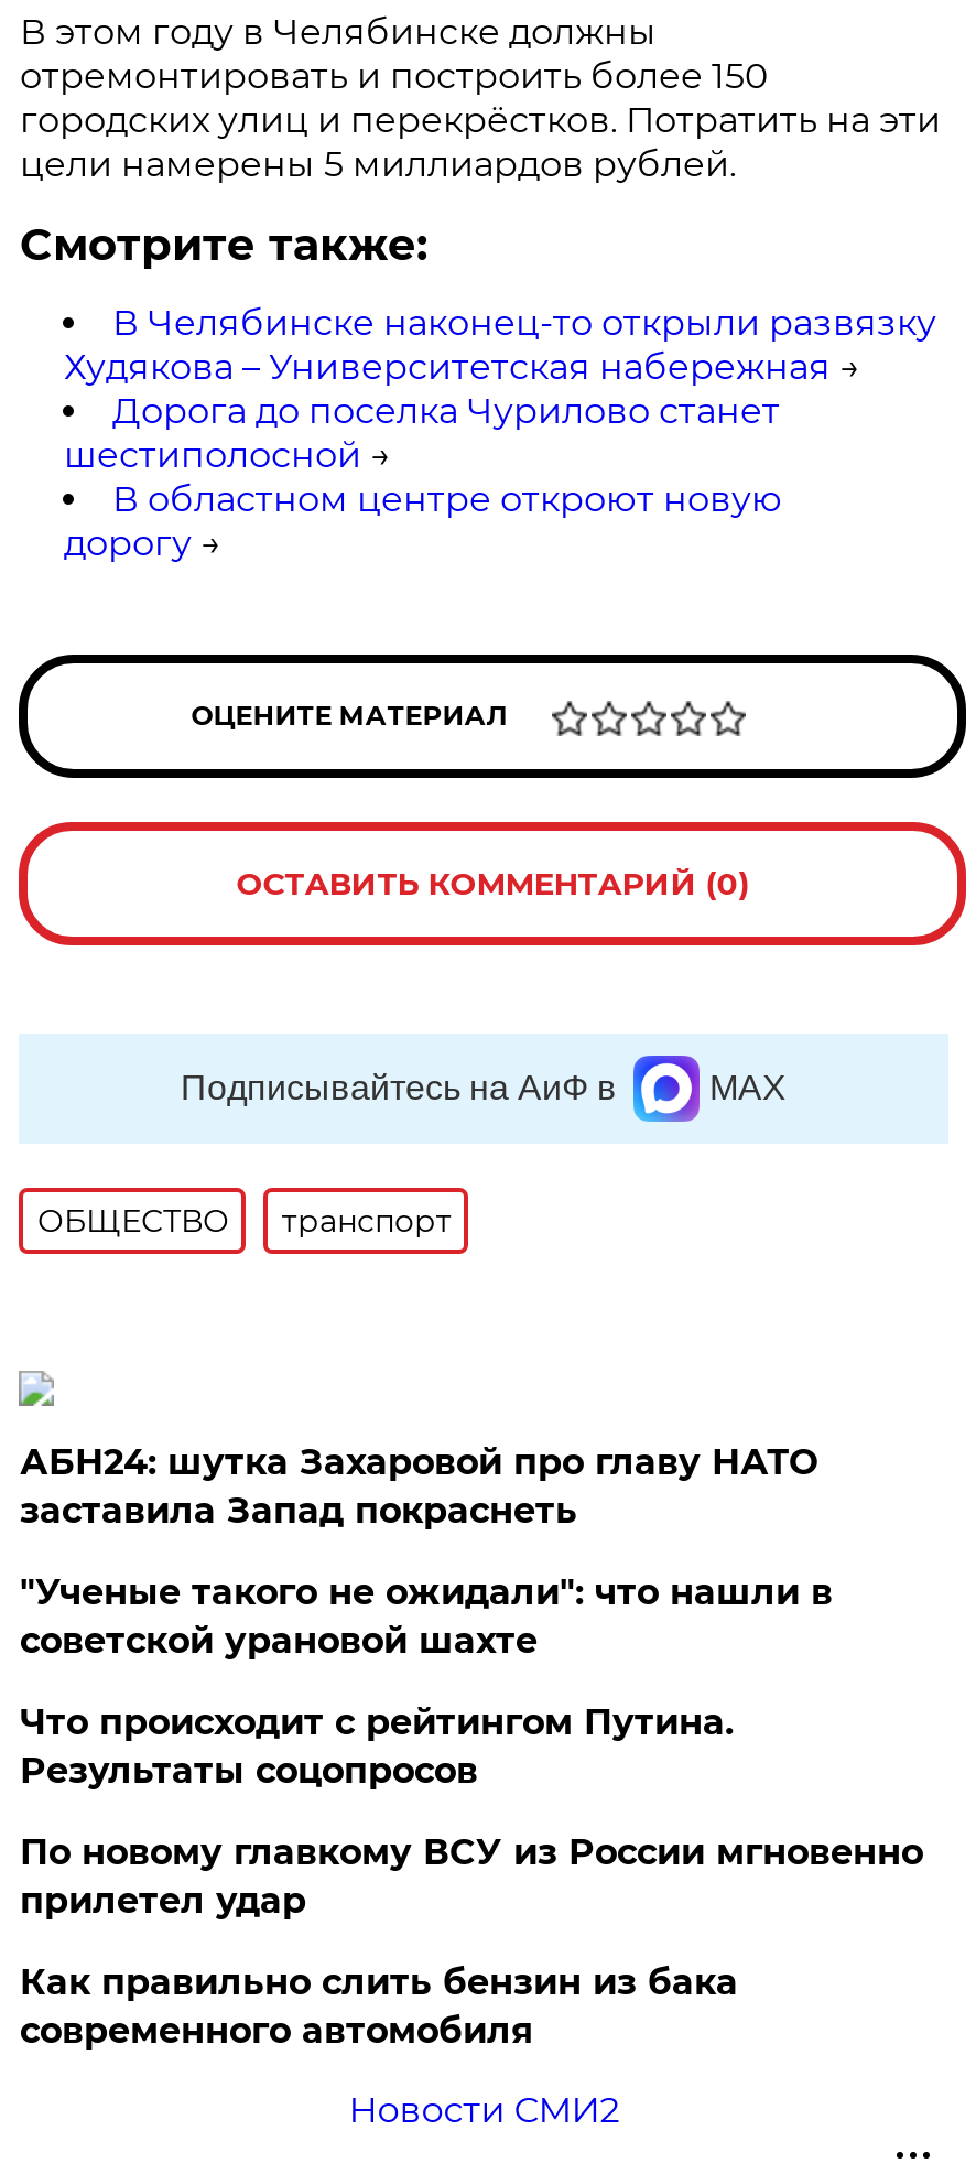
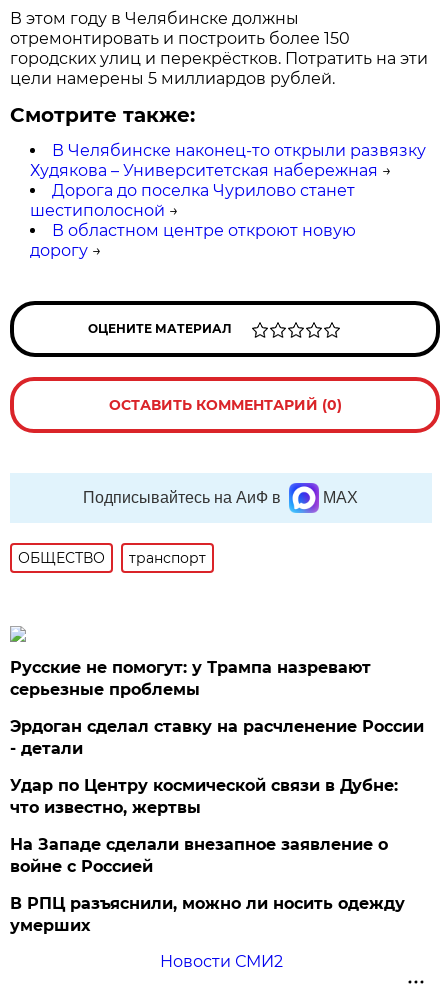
- АБН24: шутка Захаровой про главу НАТО
- заставила Запад покраснеть
+ Русские не помогут: у Трампа назревают
+ серьезные проблемы

- "Ученые такого не ожидали": что нашли в
- советской урановой шахте
+ Эрдоган сделал ставку на расчленение России
+ - детали

- Что происходит с рейтингом Путина.
- Результаты соцопросов
+ Удар по Центру космической связи в Дубне:
+ что известно, жертвы

- По новому главкому ВСУ из России мгновенно
- прилетел удар
+ На Западе сделали внезапное заявление о
+ войне с Россией

- Как правильно слить бензин из бака
- современного автомобиля
+ В РПЦ разъяснили, можно ли носить одежду
+ умерших
